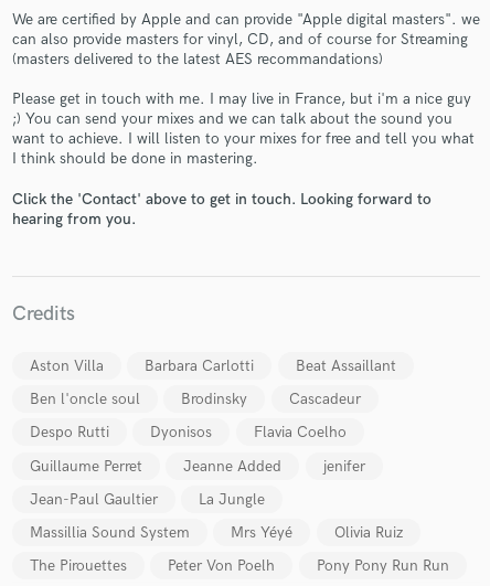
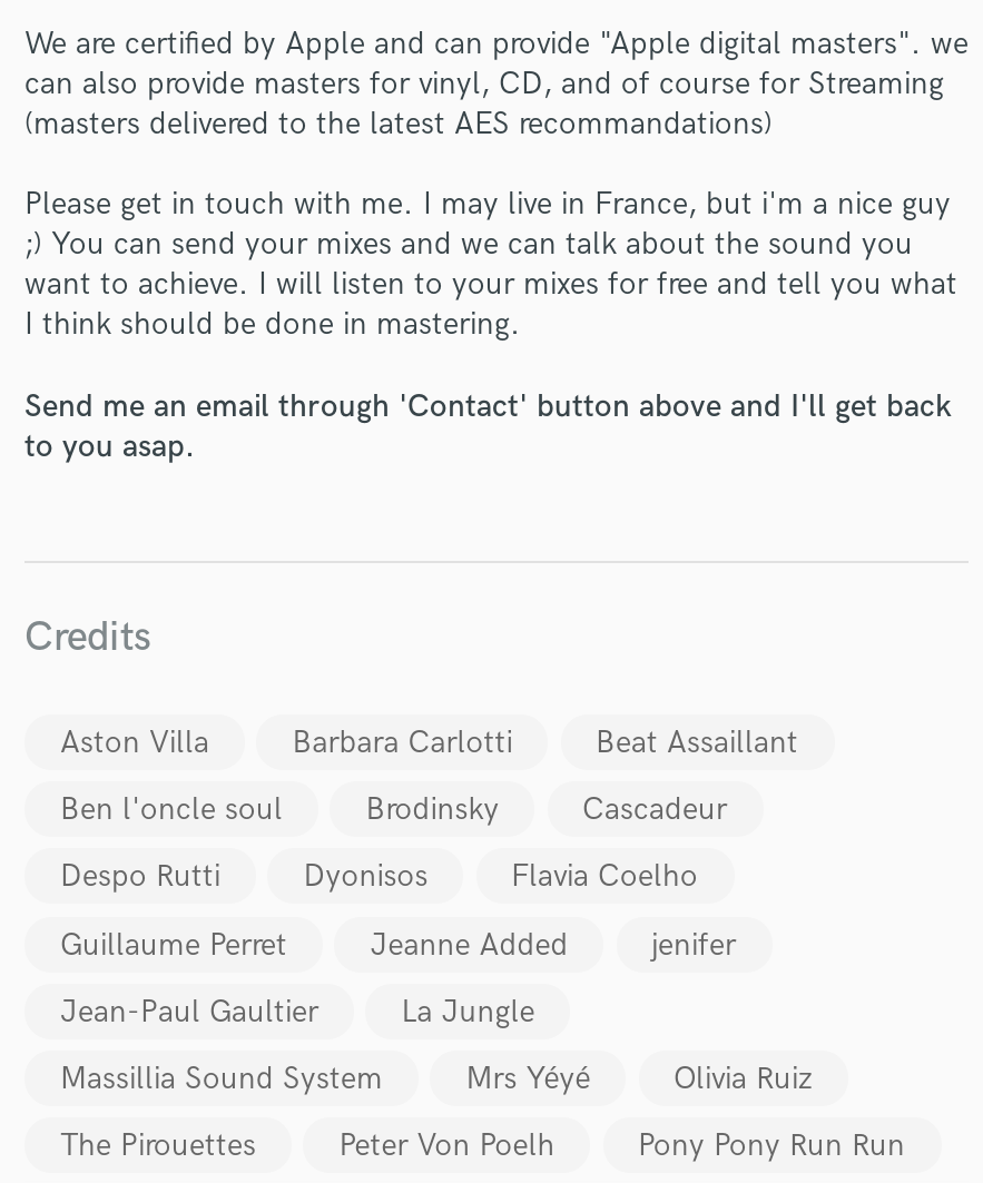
- Click the 'Contact' above to get in touch. Looking forward to
- hearing from you.
+ Send me an email through 'Contact' button above and I'll get back
+ to you asap.
